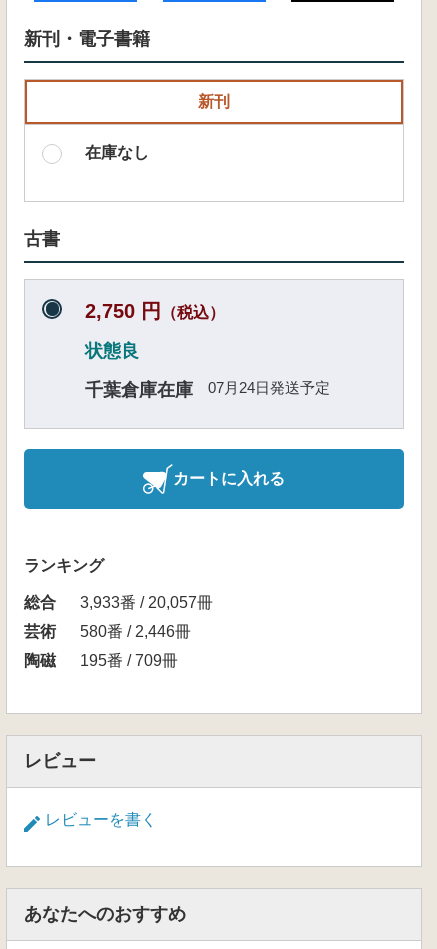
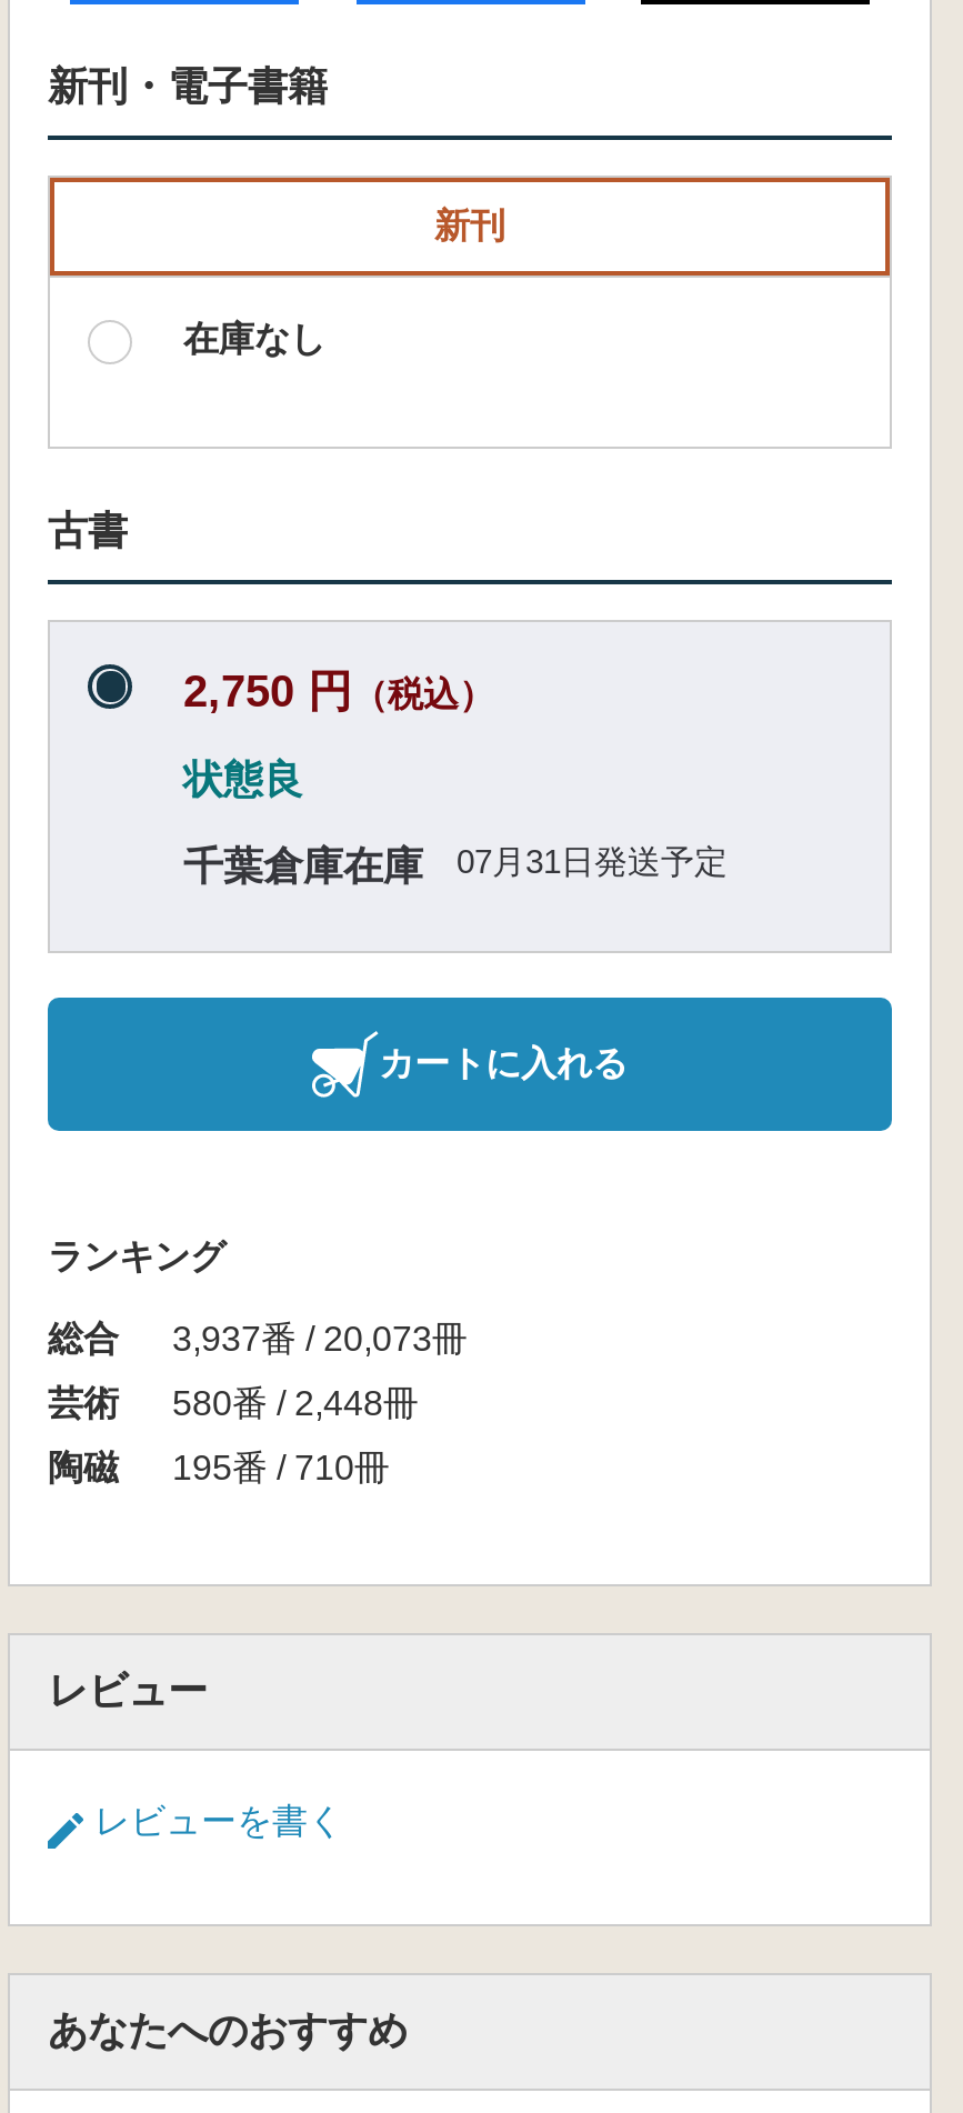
- 07月24日発送予定
+ 07月31日発送予定

- 総合 3,933番 / 20,057冊
+ 総合 3,937番 / 20,073冊

- 芸術 580番 / 2,446冊
+ 芸術 580番 / 2,448冊

- 陶磁 195番 / 709冊
+ 陶磁 195番 / 710冊
